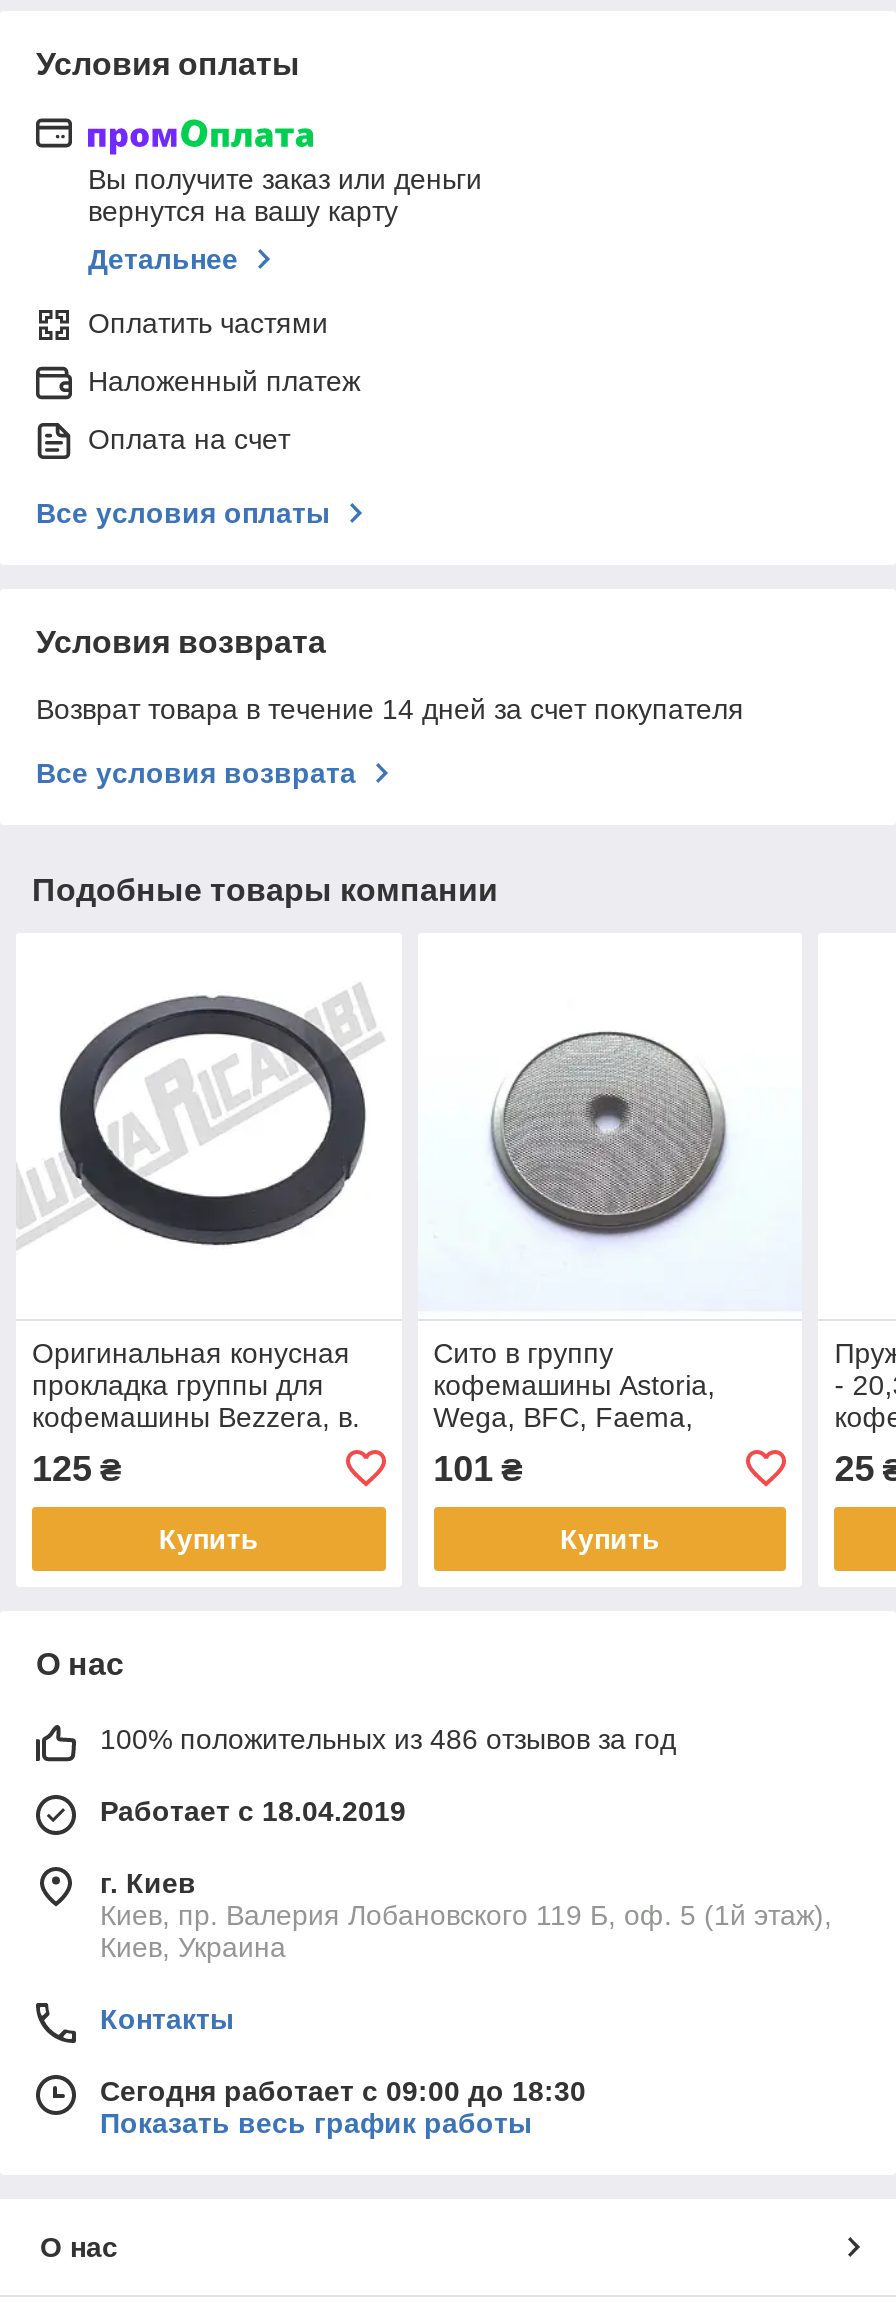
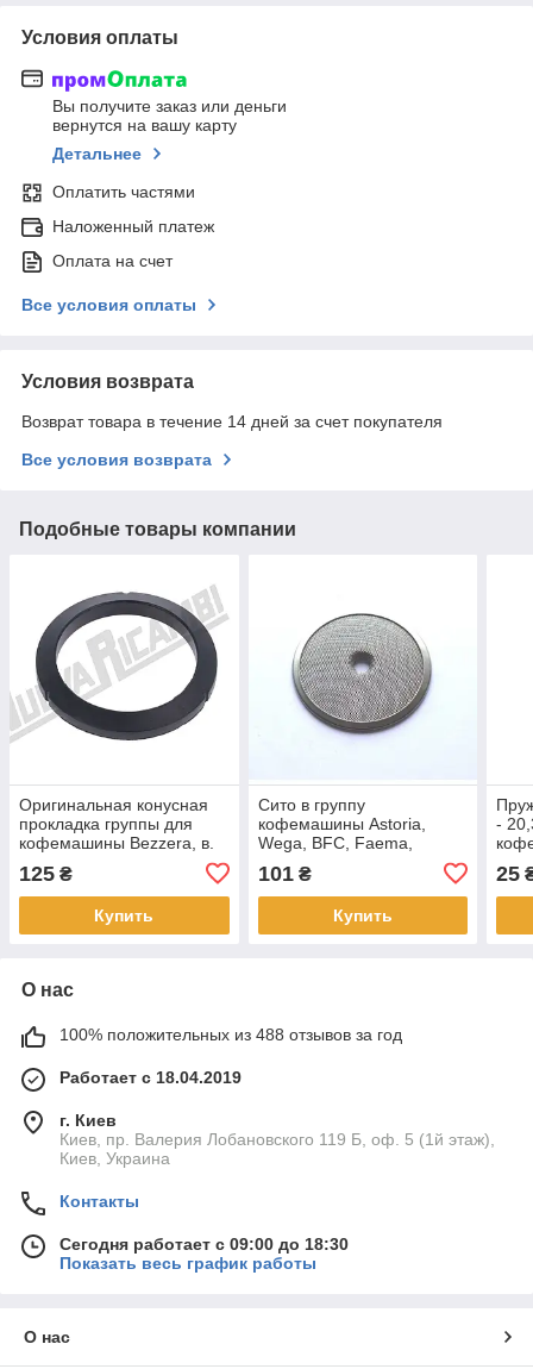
- 100% положительных из 486 отзывов за год
+ 100% положительных из 488 отзывов за год
